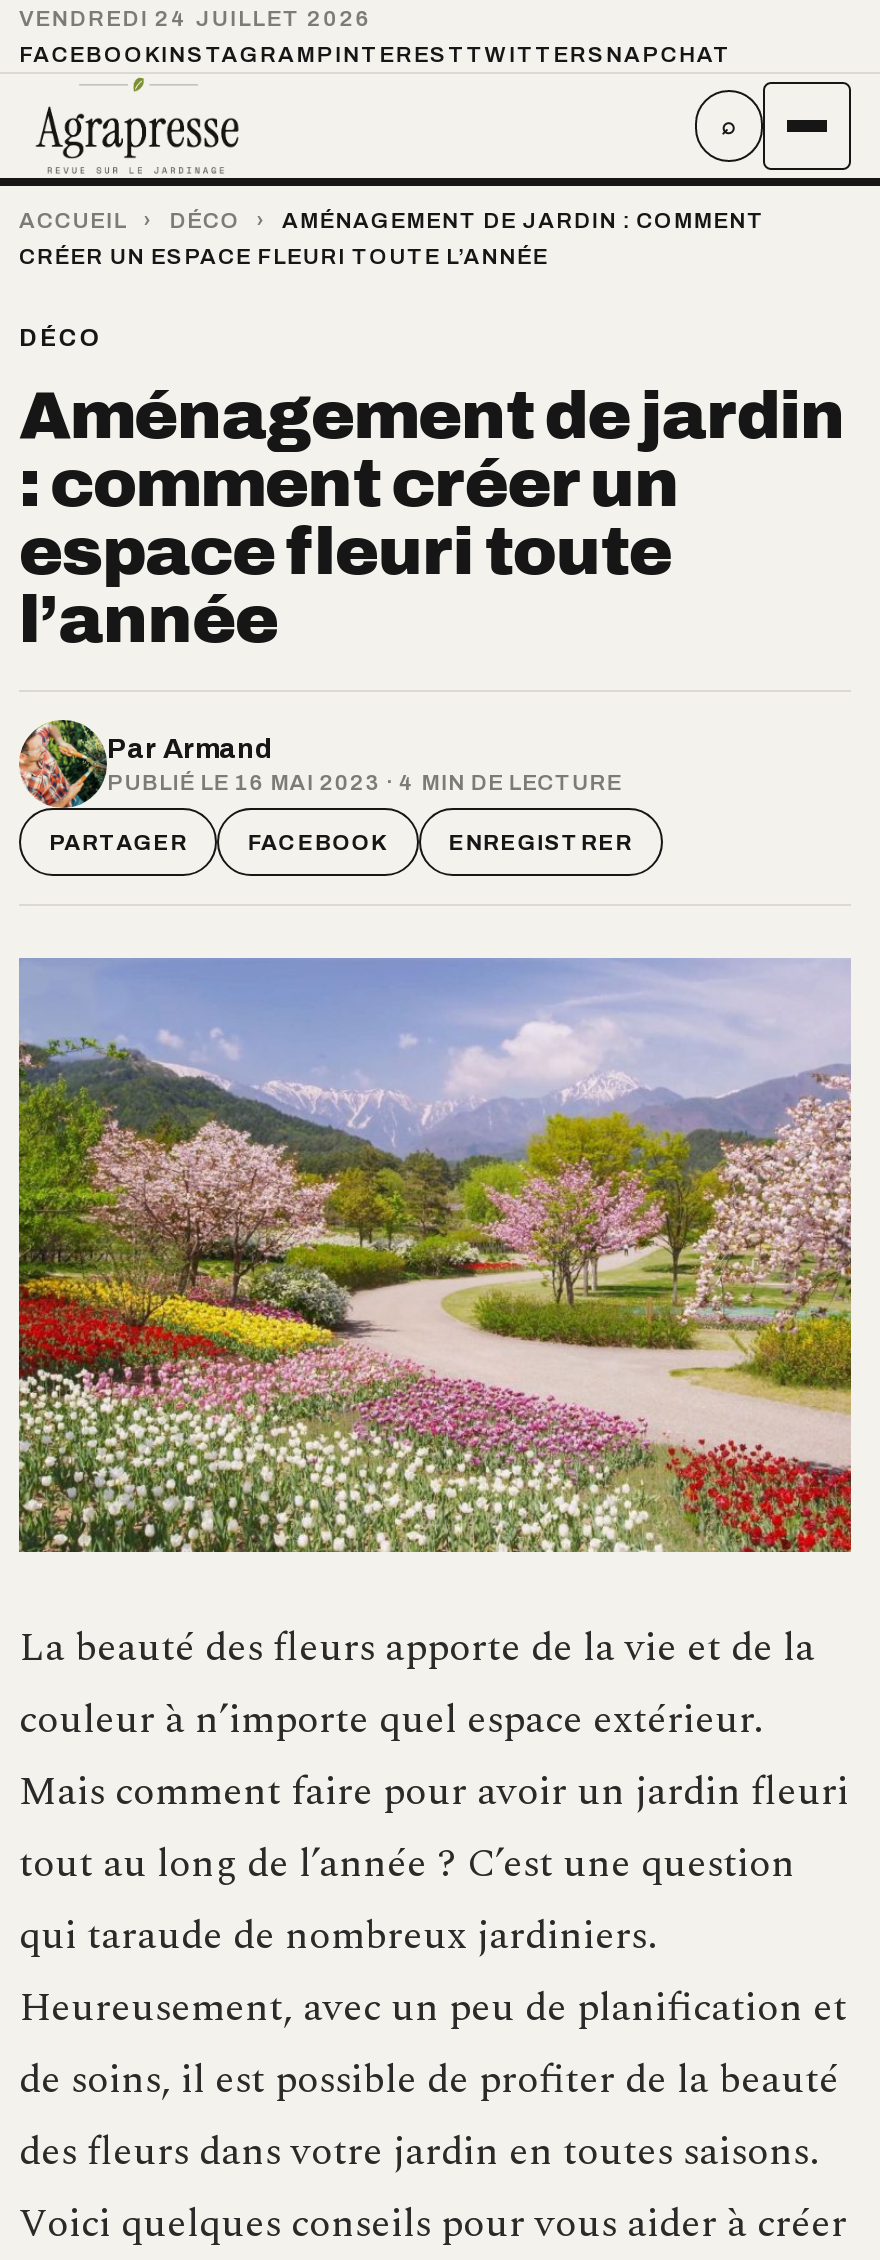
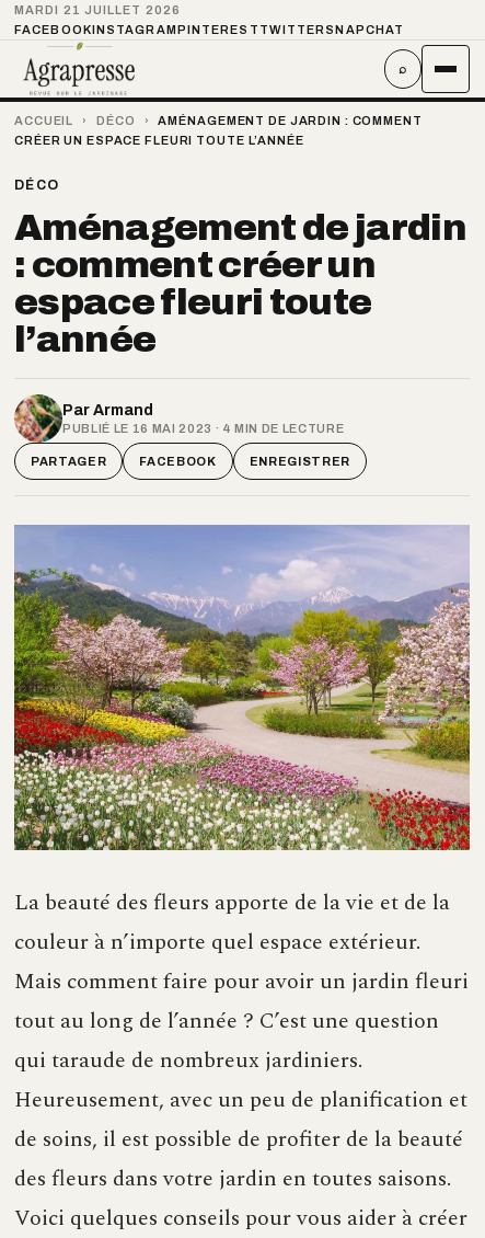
- VENDREDI 24 JUILLET 2026
+ MARDI 21 JUILLET 2026
